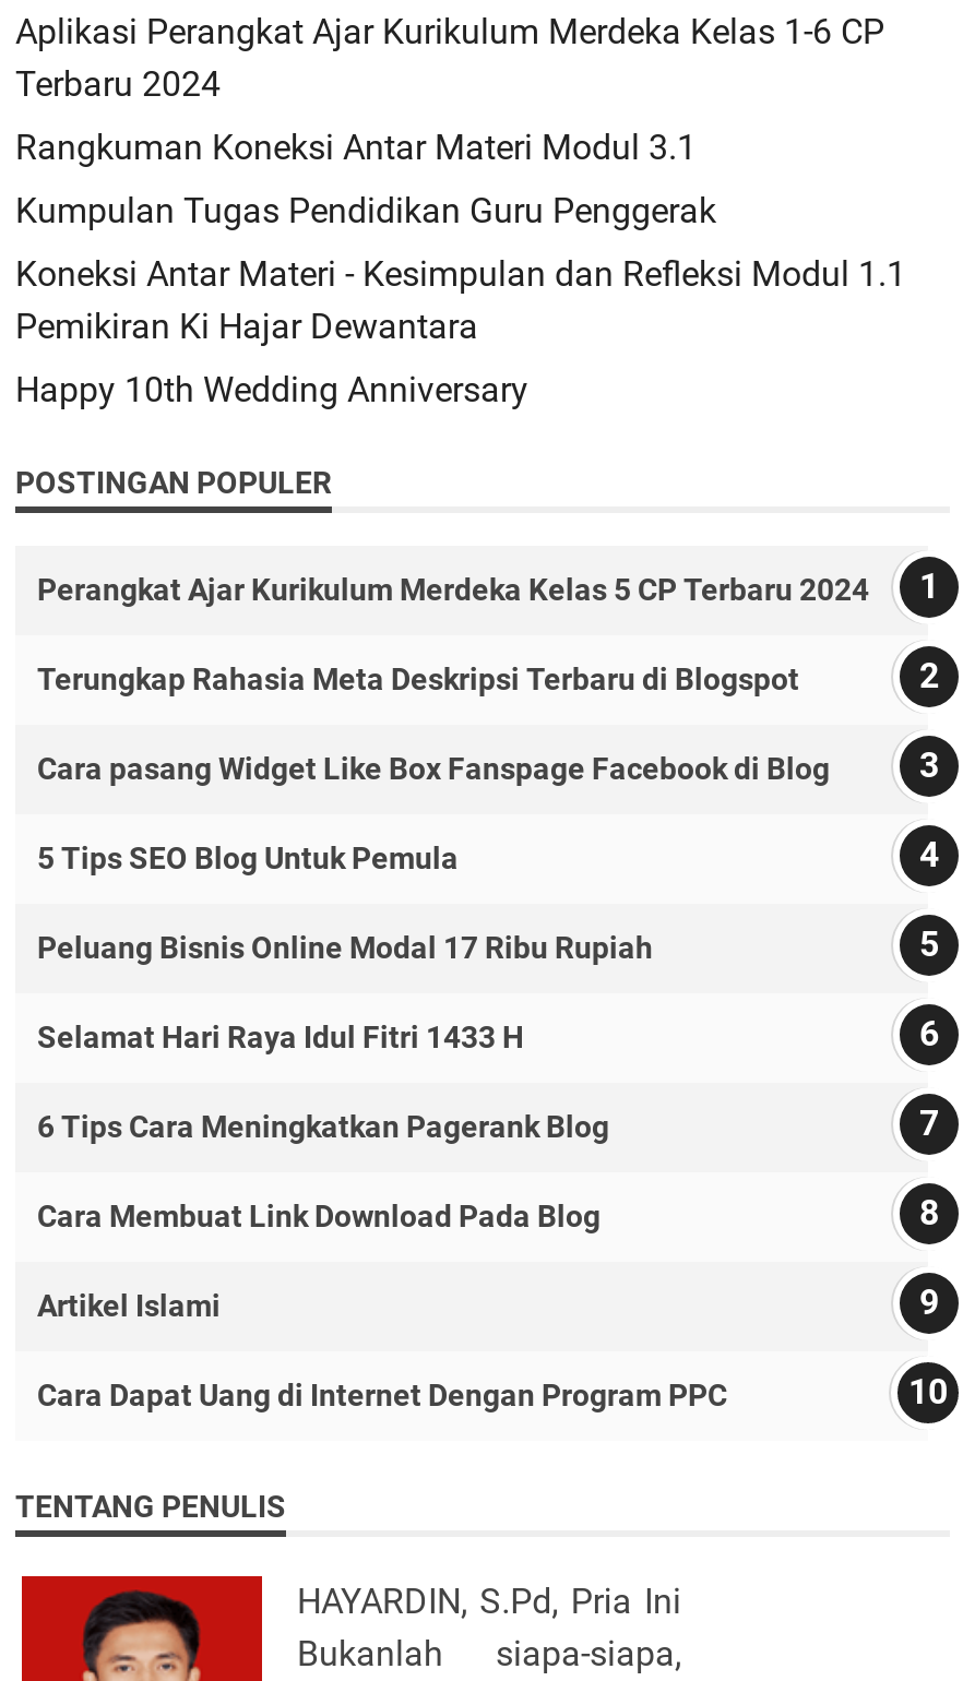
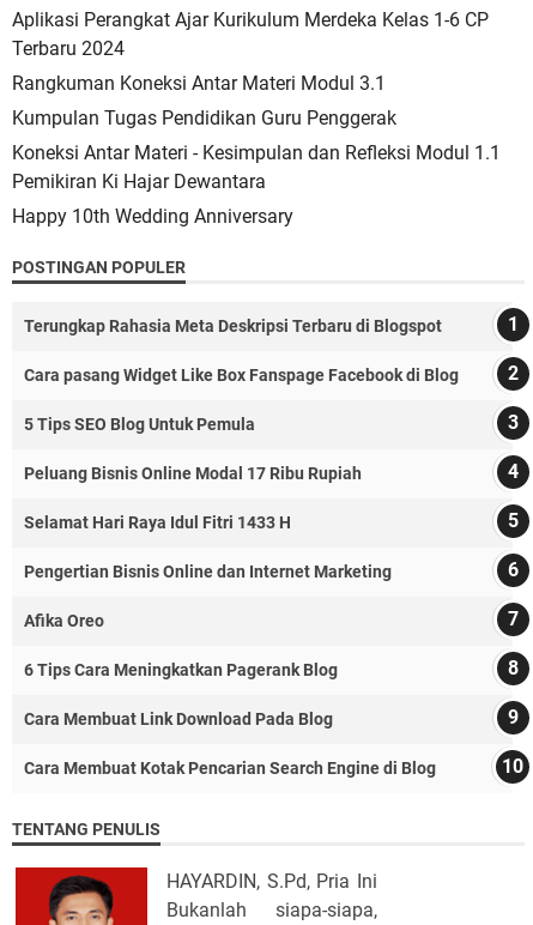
- Perangkat Ajar Kurikulum Merdeka Kelas 5 CP Terbaru 2024

moved up: Terungkap Rahasia Meta Deskripsi Terbaru di Blogspot | Cara pasang Widget Like Box Fanspage Facebook di Blog | 5 Tips SEO Blog Untuk Pemula | Peluang Bisnis Online Modal 17 Ribu Rupiah | Selamat Hari Raya Idul Fitri 1433 H

+ Pengertian Bisnis Online dan Internet Marketing
+ Afika Oreo

moved down: 6 Tips Cara Meningkatkan Pagerank Blog | Cara Membuat Link Download Pada Blog

- Artikel Islami
- Cara Dapat Uang di Internet Dengan Program PPC
+ Cara Membuat Kotak Pencarian Search Engine di Blog
